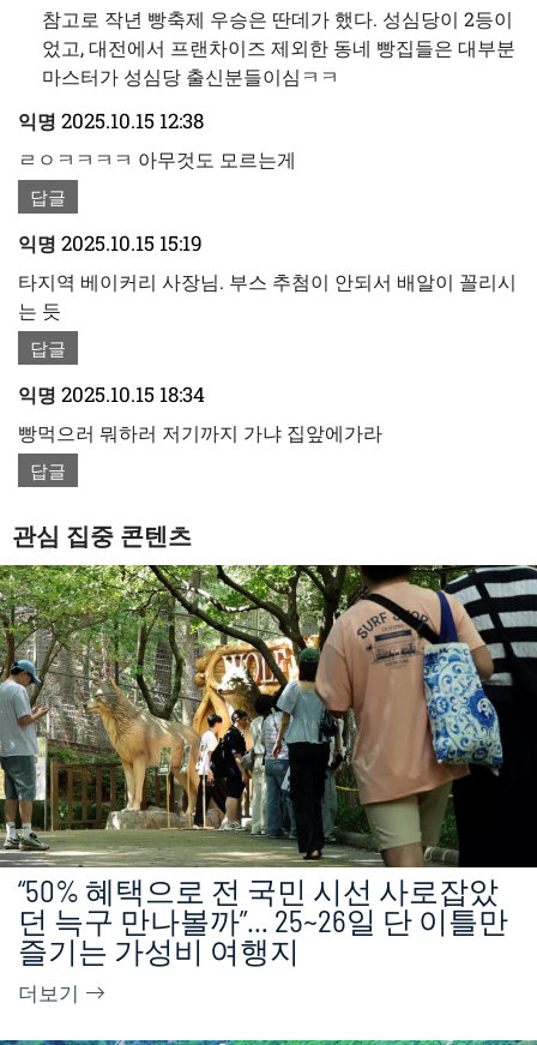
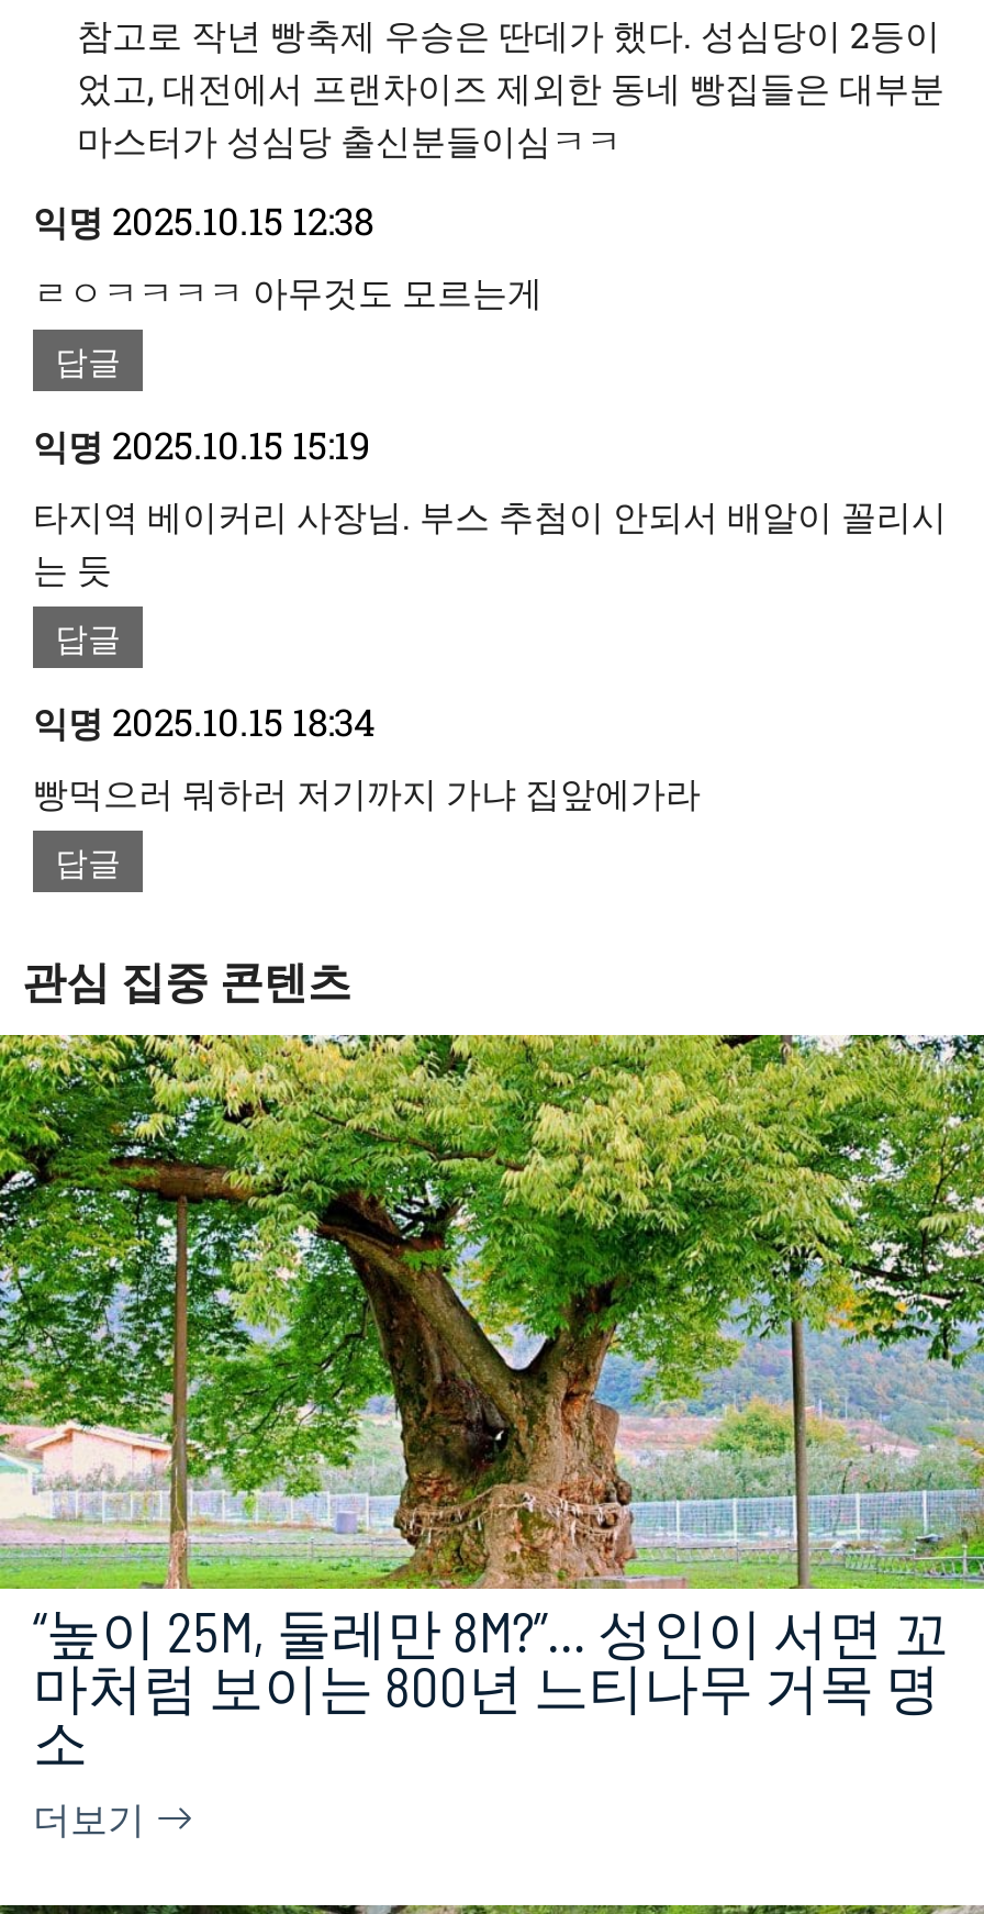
- [image]
- “50% 혜택으로 전 국민 시선 사로잡았
- 던 늑구 만나볼까”… 25~26일 단 이틀만
- 즐기는 가성비 여행지
+ [image]
+ “높이 25M, 둘레만 8M?”… 성인이 서면 꼬
+ 마처럼 보이는 800년 느티나무 거목 명
+ 소
